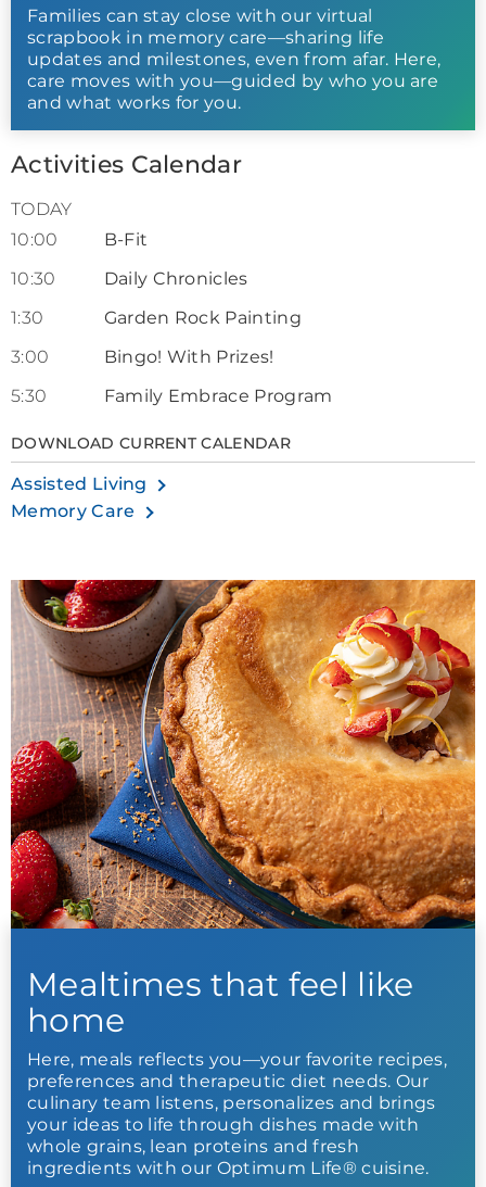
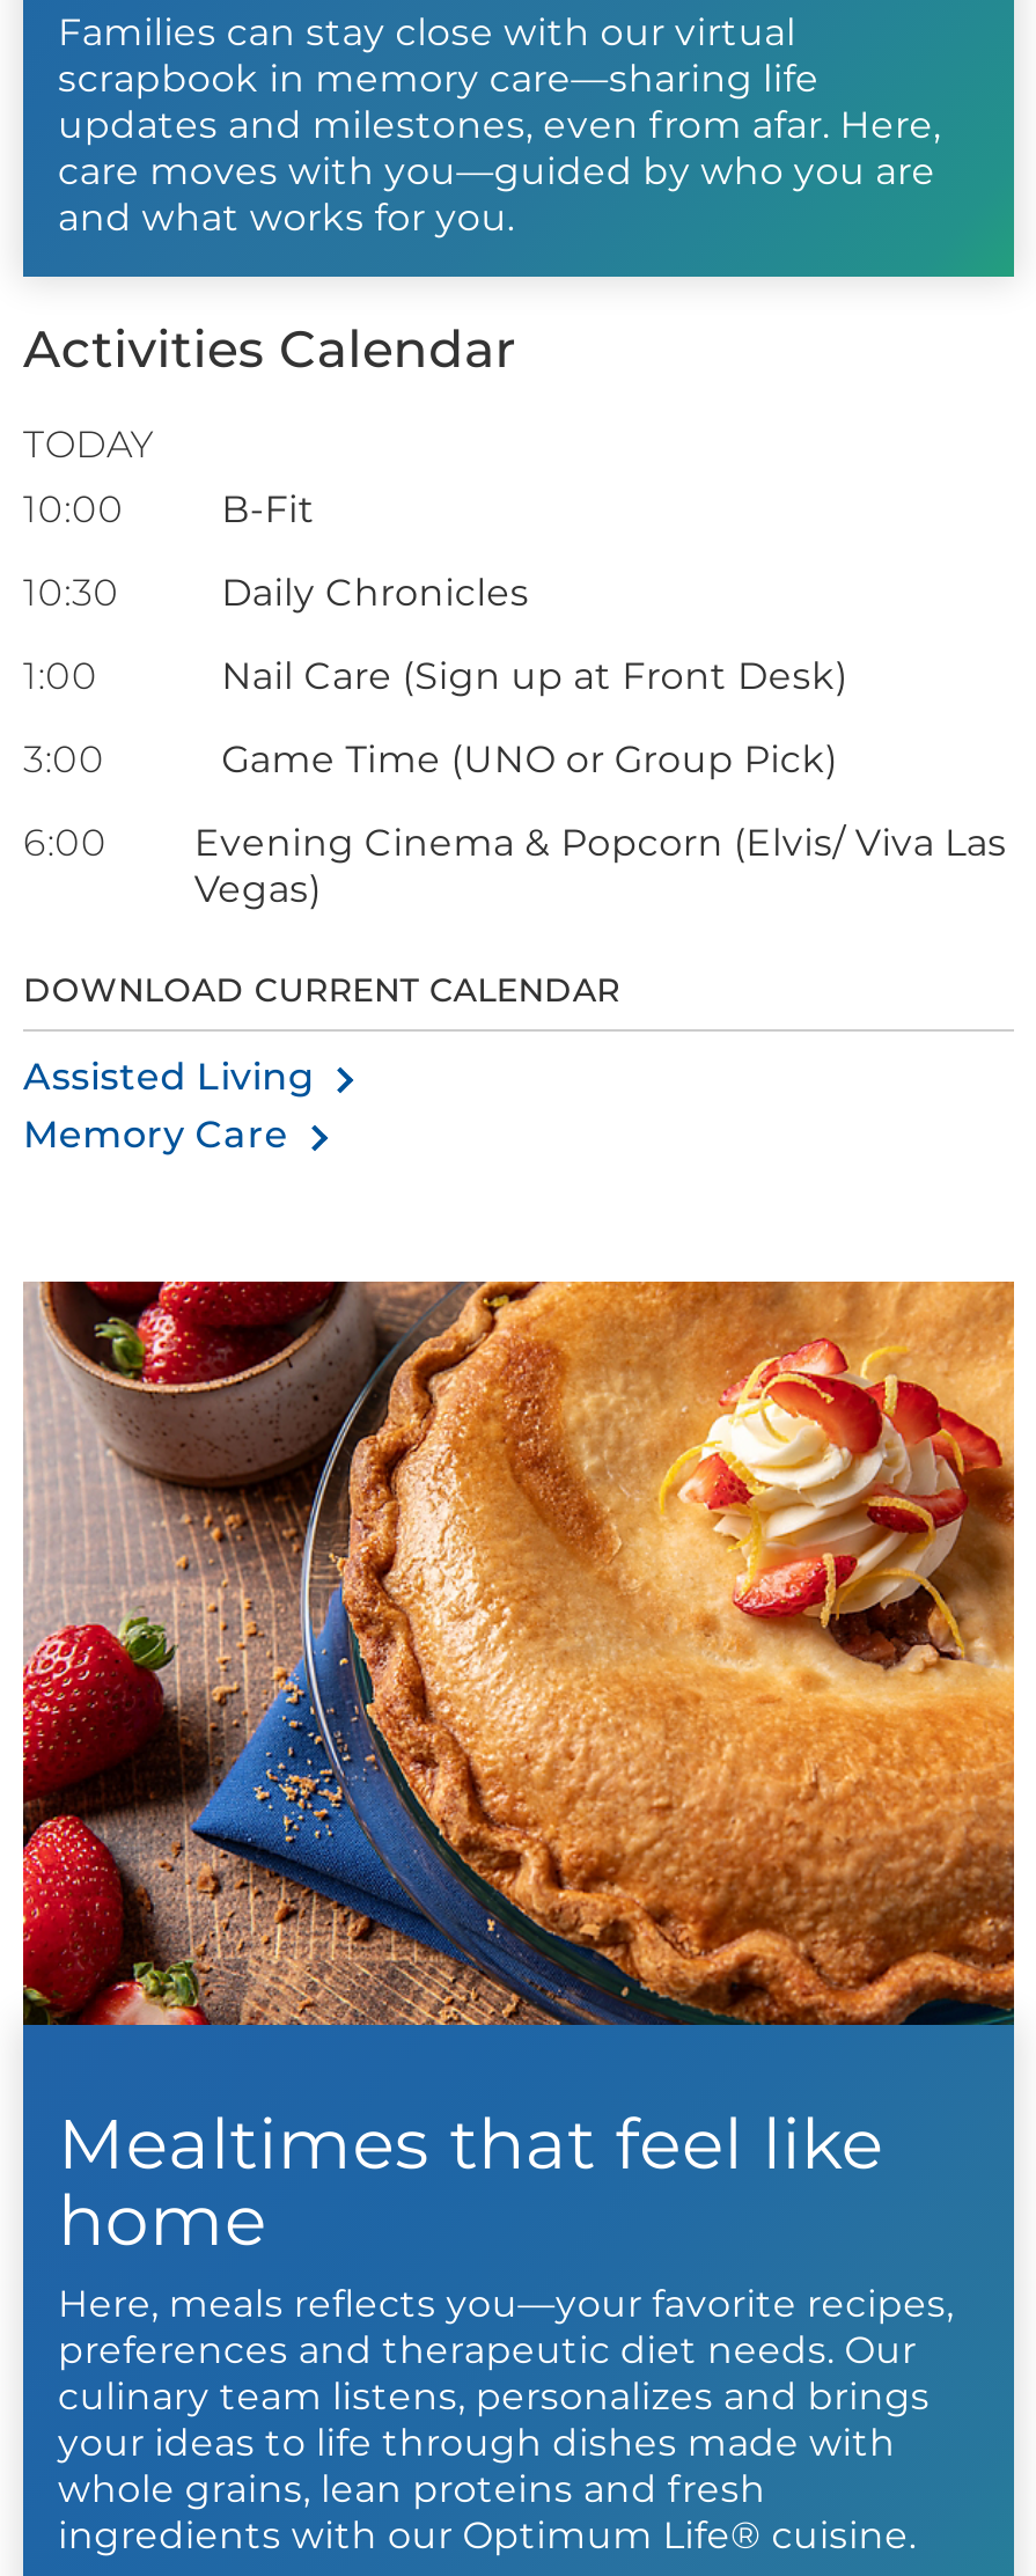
- 1:30
- Garden Rock Painting
+ 1:00
+ Nail Care (Sign up at Front Desk)

- Bingo! With Prizes!
+ Game Time (UNO or Group Pick)

- 5:30
- Family Embrace Program
+ 6:00
+ Evening Cinema & Popcorn (Elvis/ Viva Las
+ Vegas)
